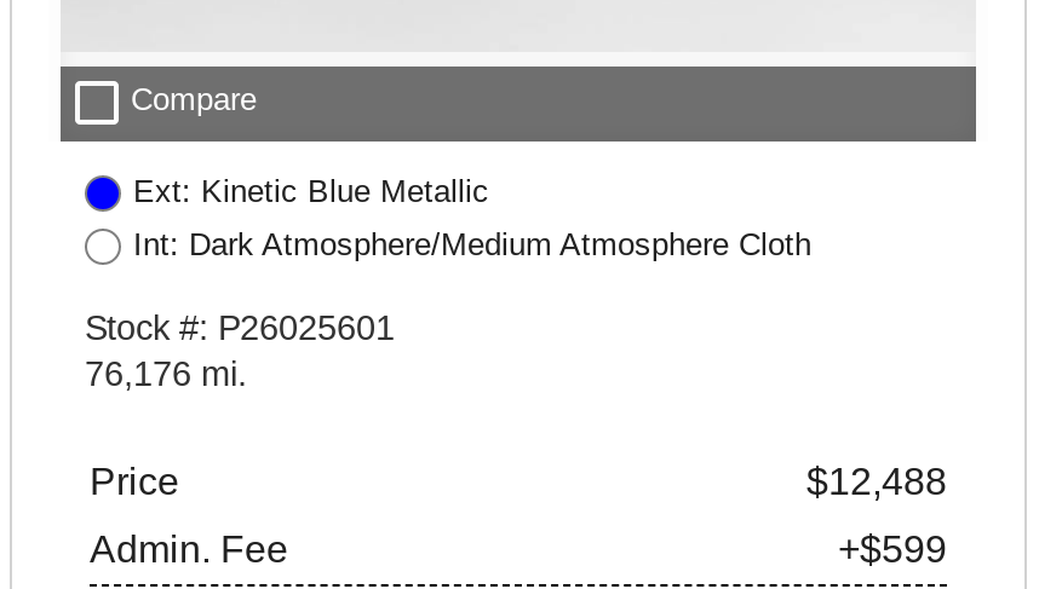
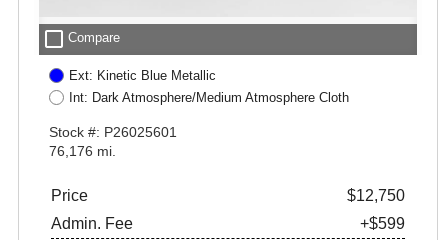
- $12,488
+ $12,750
